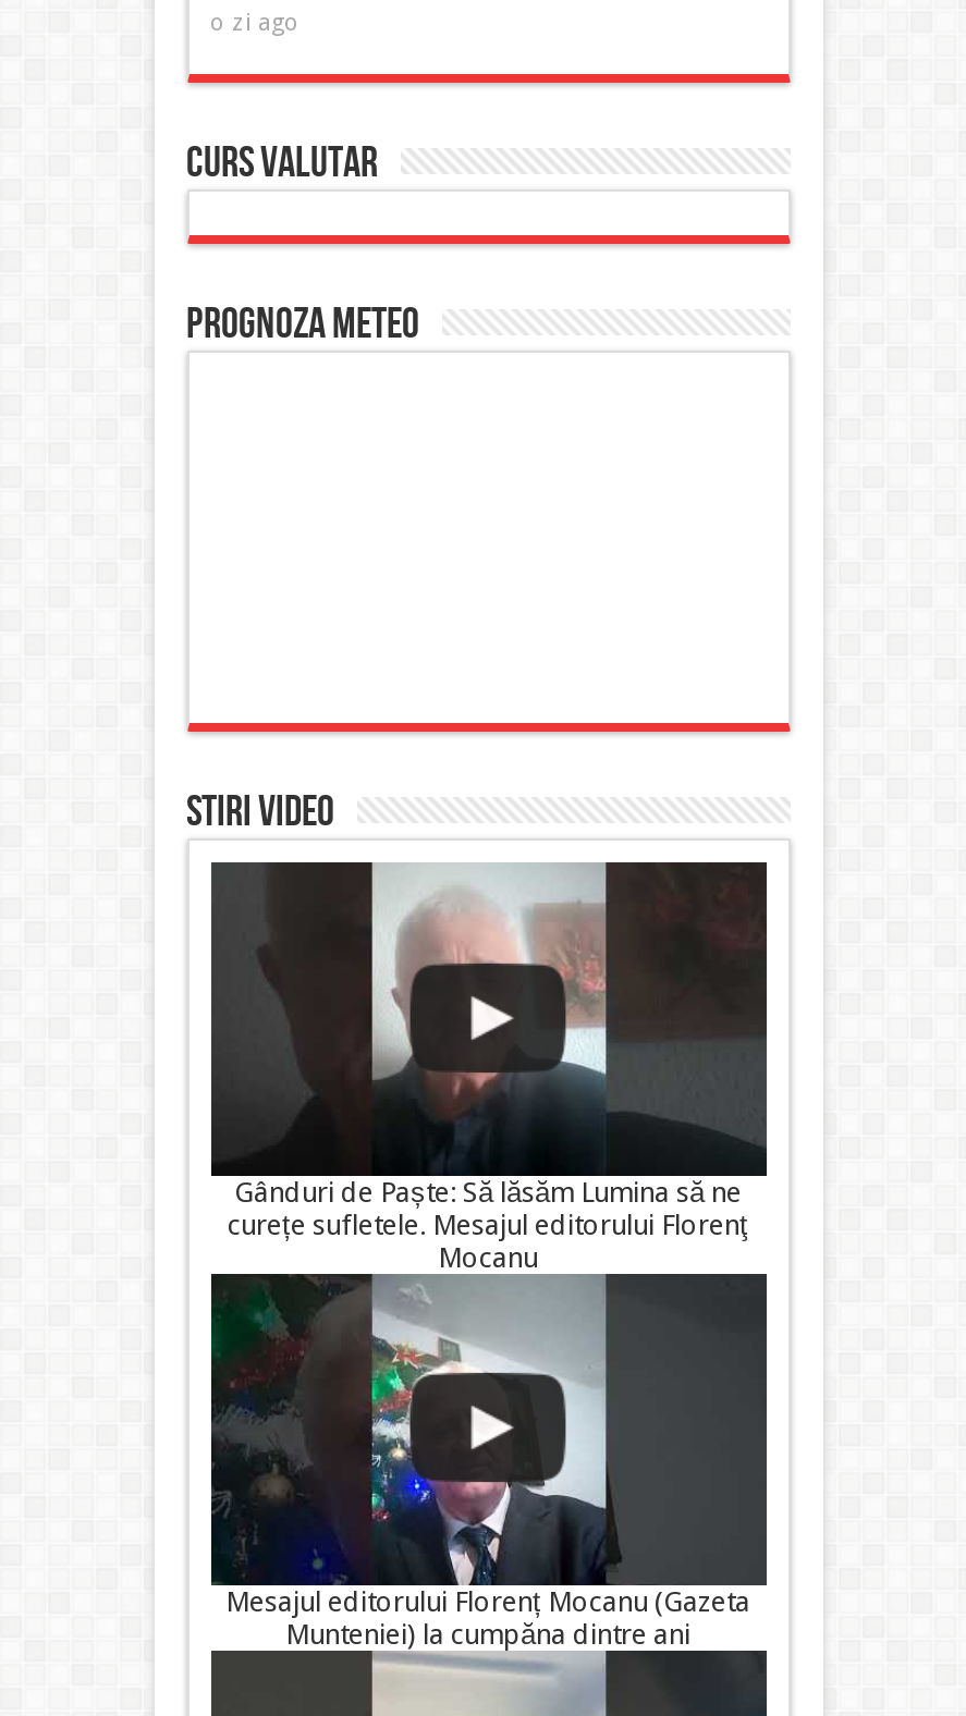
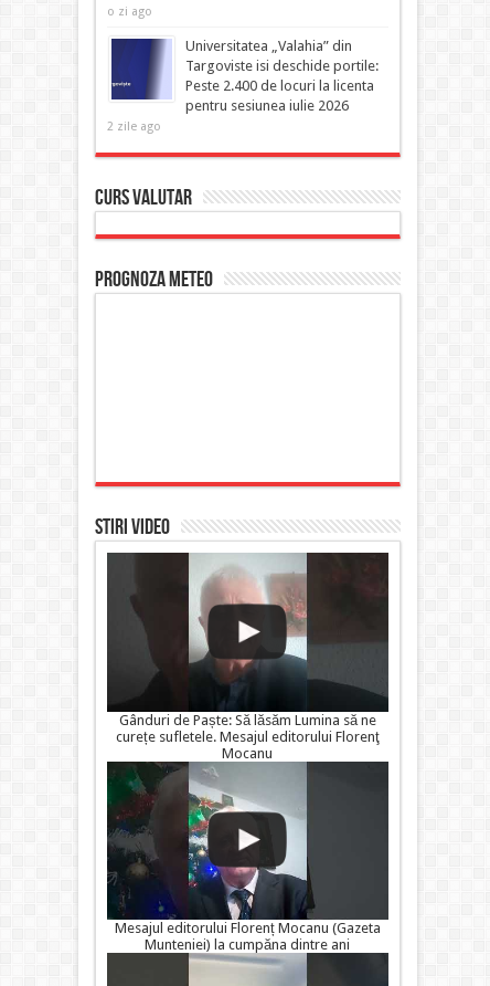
+ [image]
+ Universitatea „Valahia” din
+ Targoviste isi deschide portile:
+ Peste 2.400 de locuri la licenta
+ pentru sesiunea iulie 2026
+ 2 zile ago
